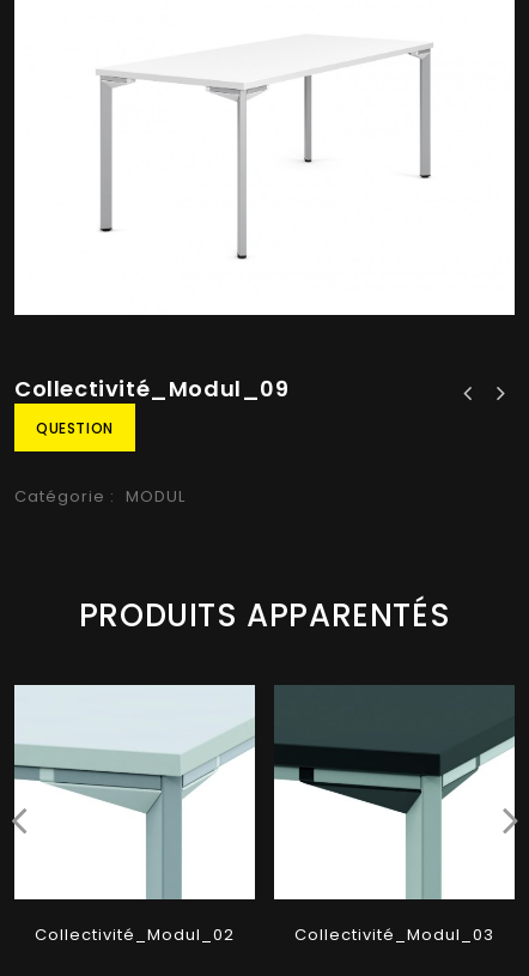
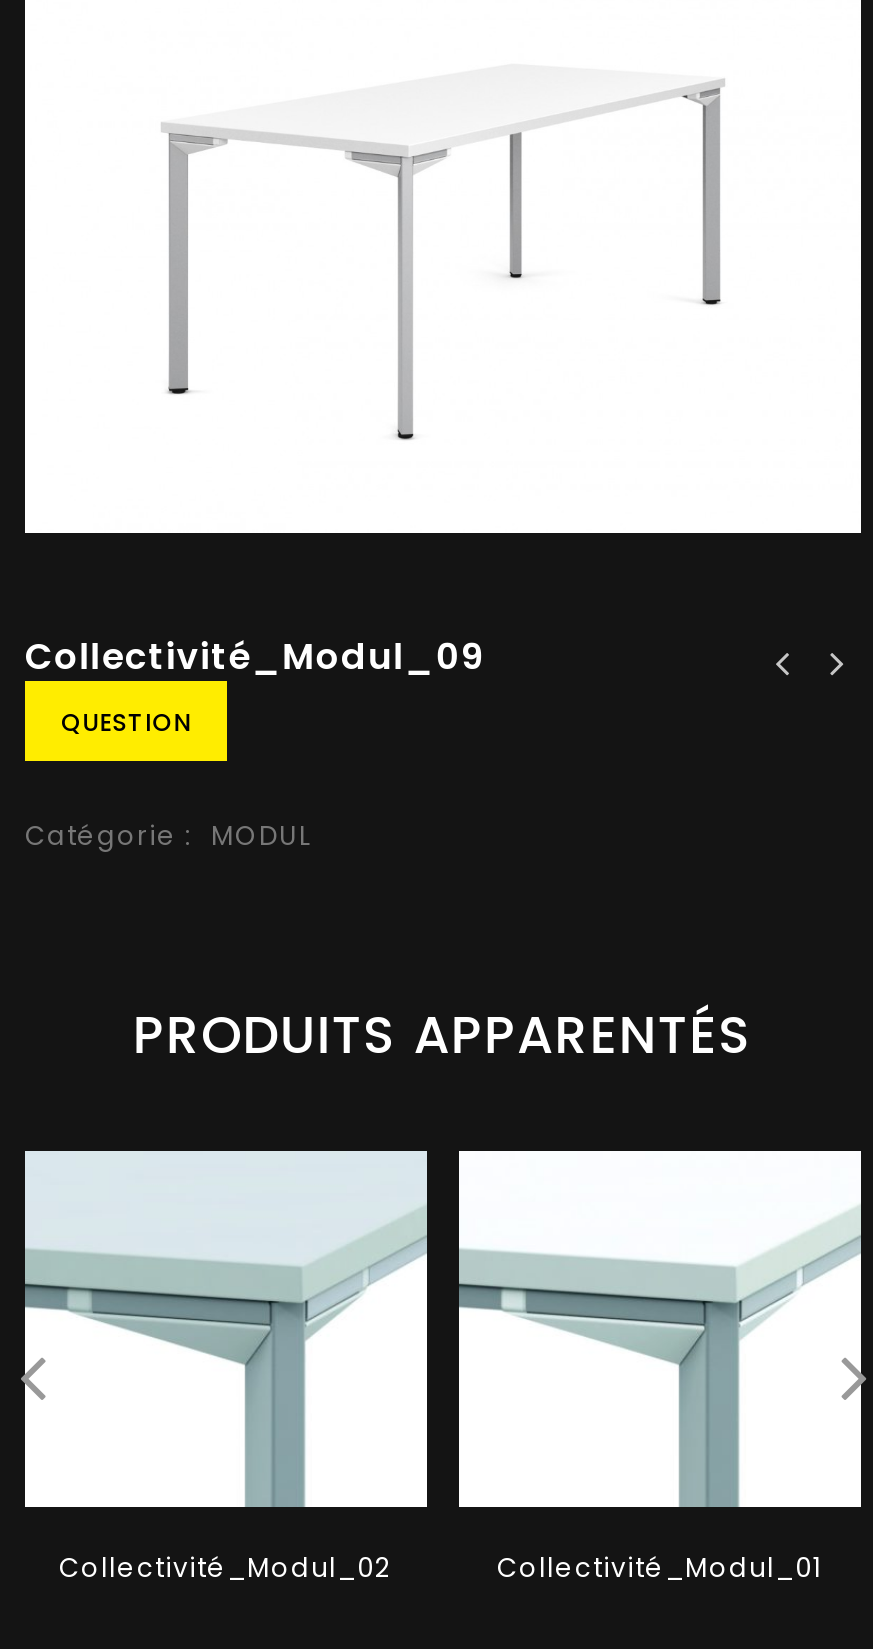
- [image]
+ [image]

- Collectivité_Modul_03
+ Collectivité_Modul_01
